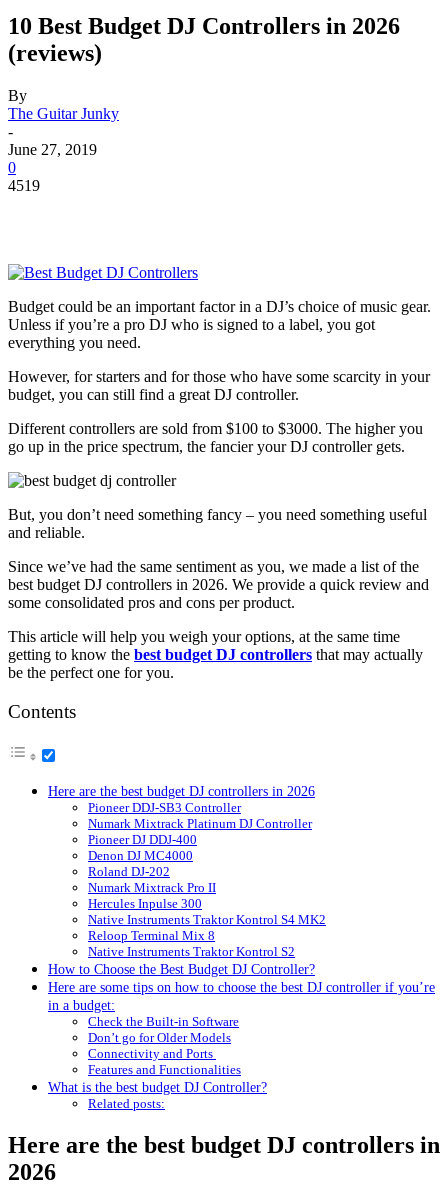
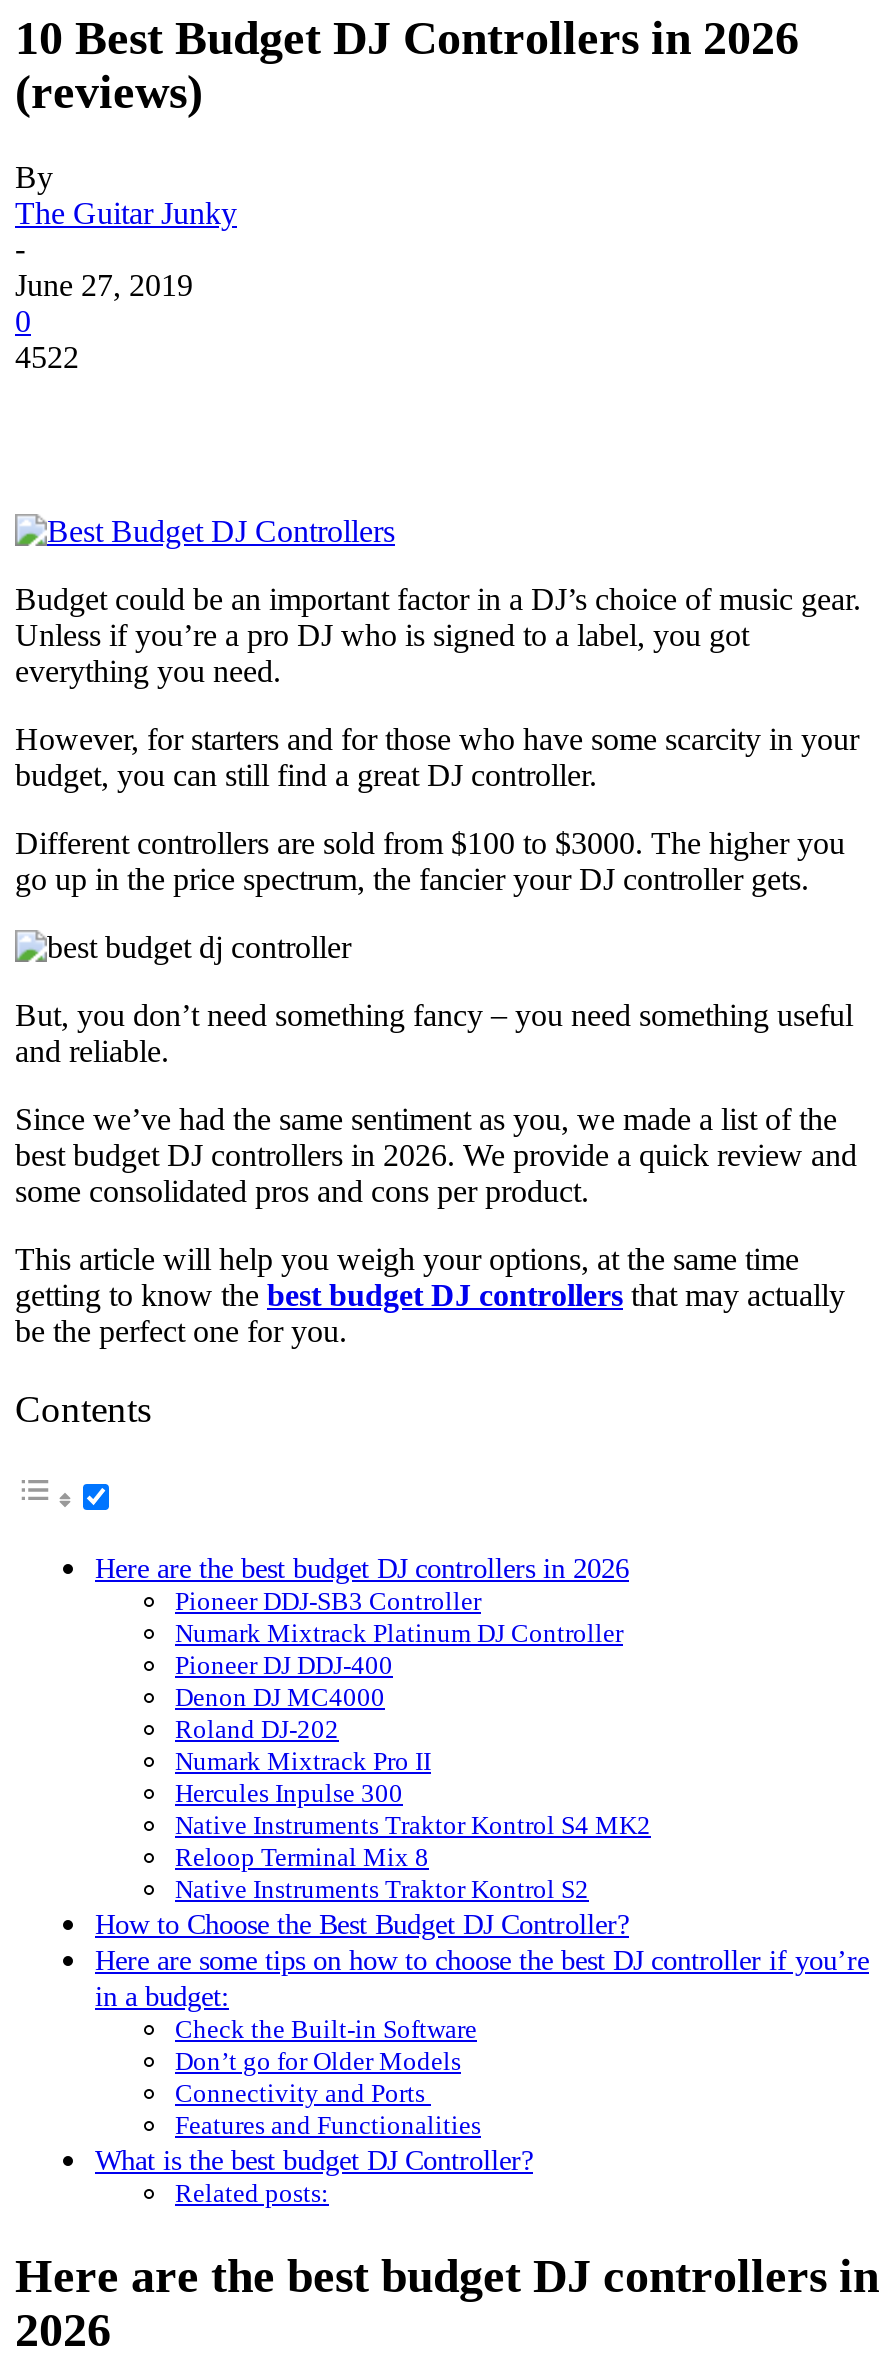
- 4519
+ 4522
